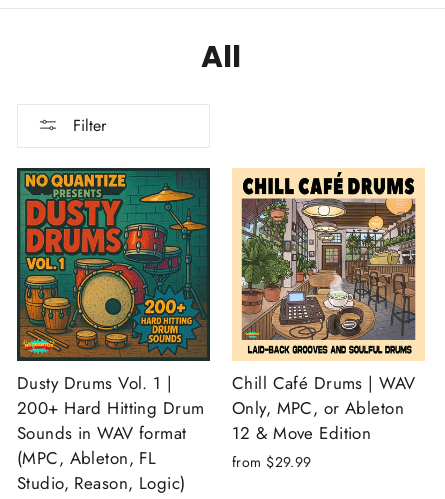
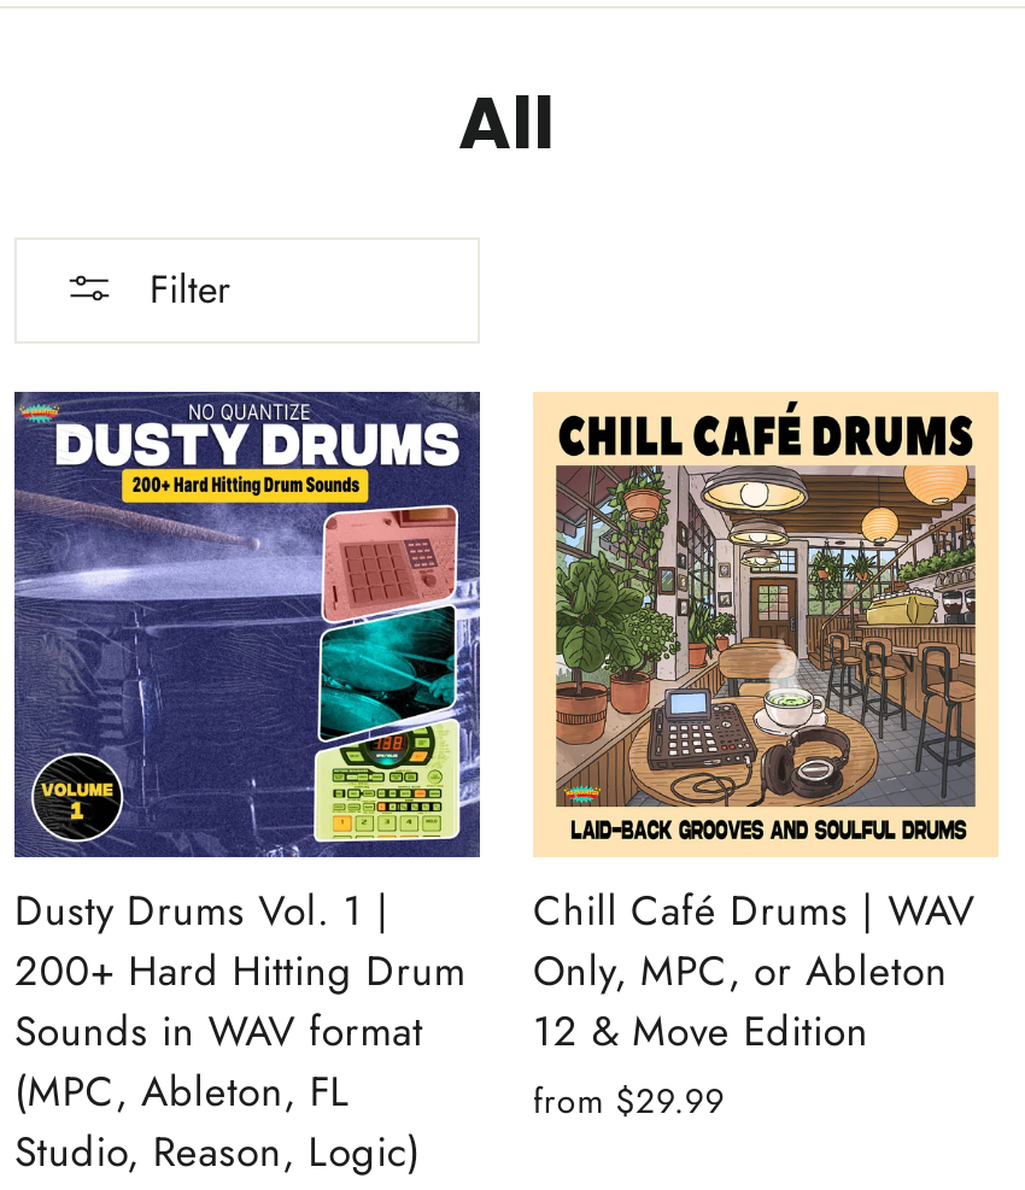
- [image]
+ [image]
